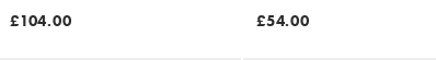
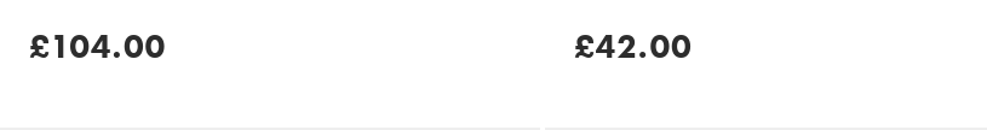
- £54.00
+ £42.00
